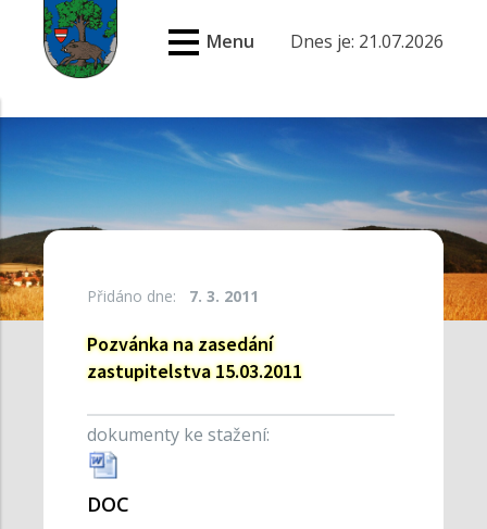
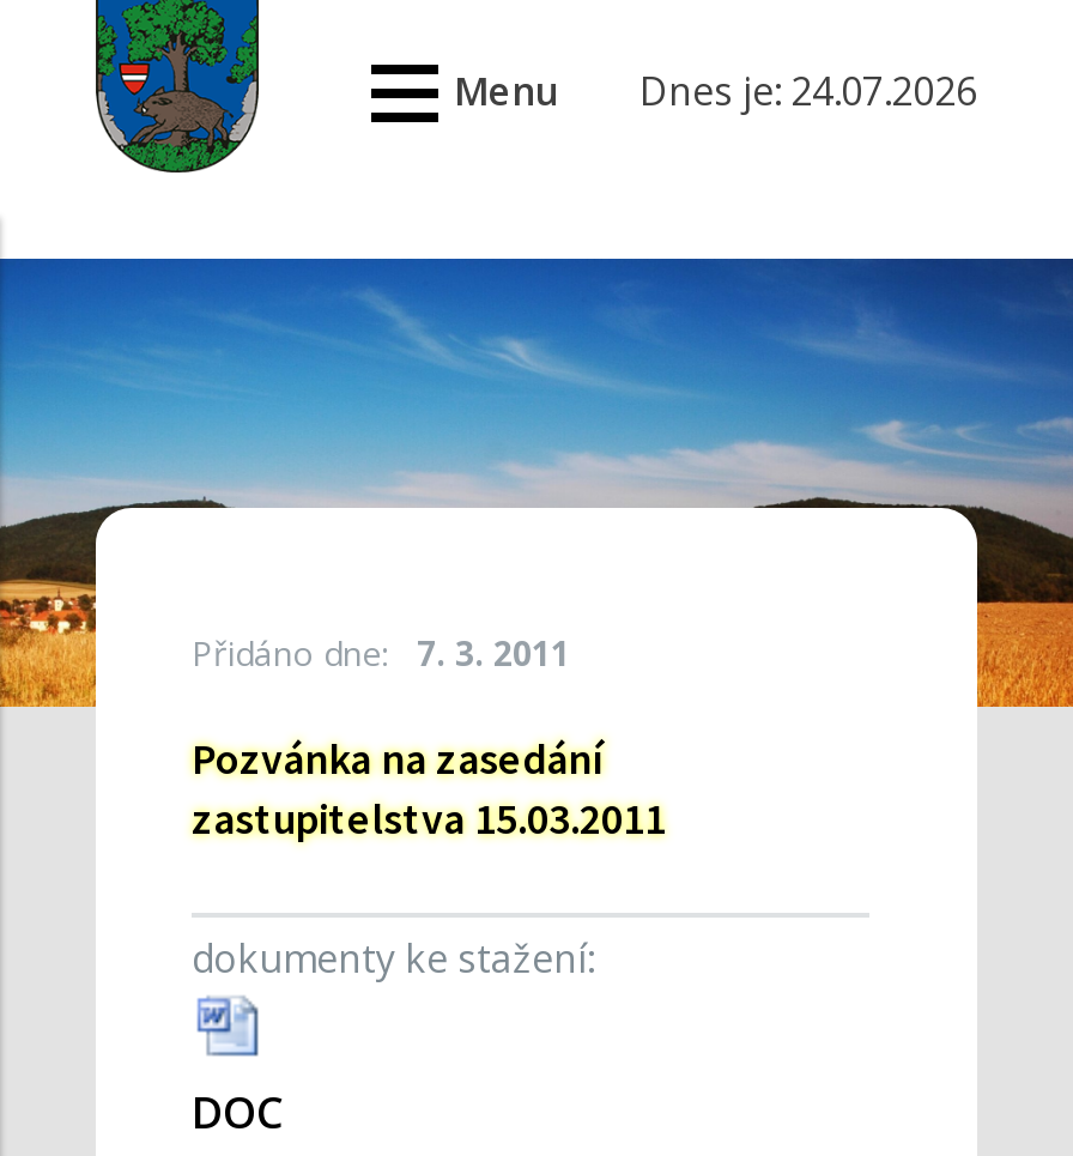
- Menu Dnes je: 21.07.2026
+ Menu Dnes je: 24.07.2026
